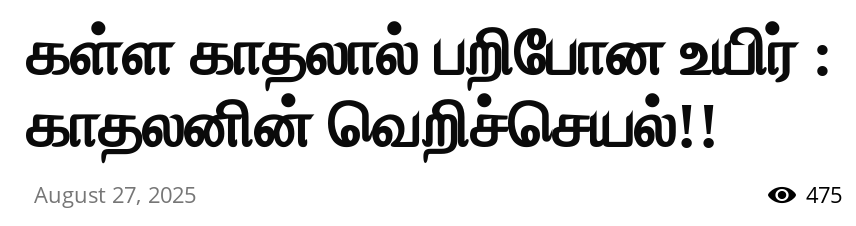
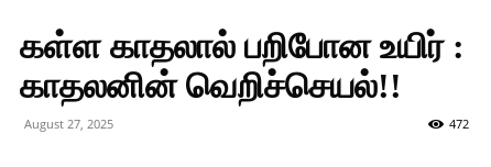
- 475
+ 472
